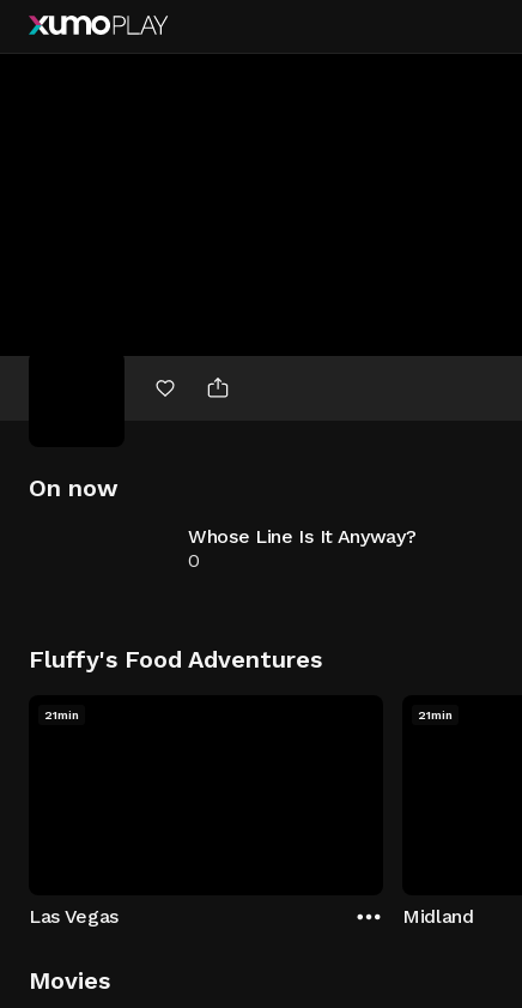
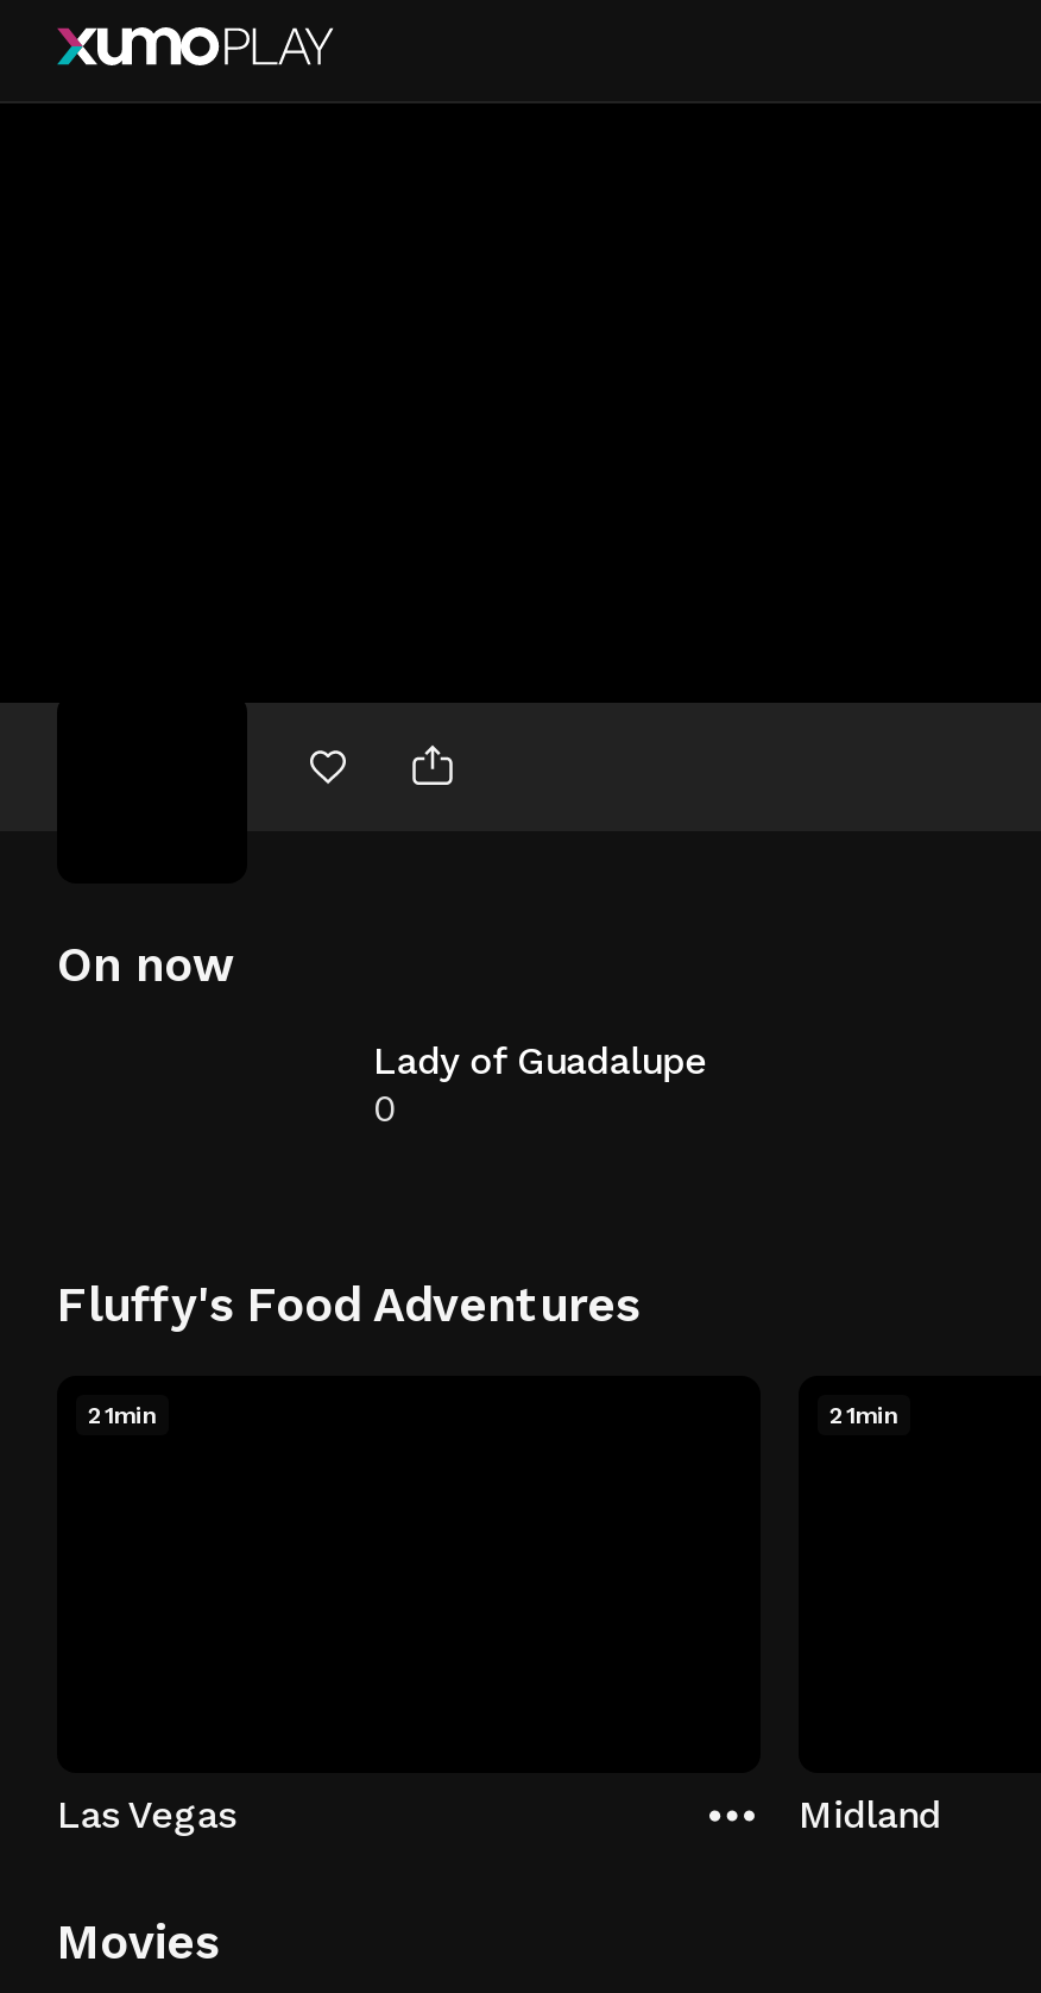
- Whose Line Is It Anyway?
+ Lady of Guadalupe
